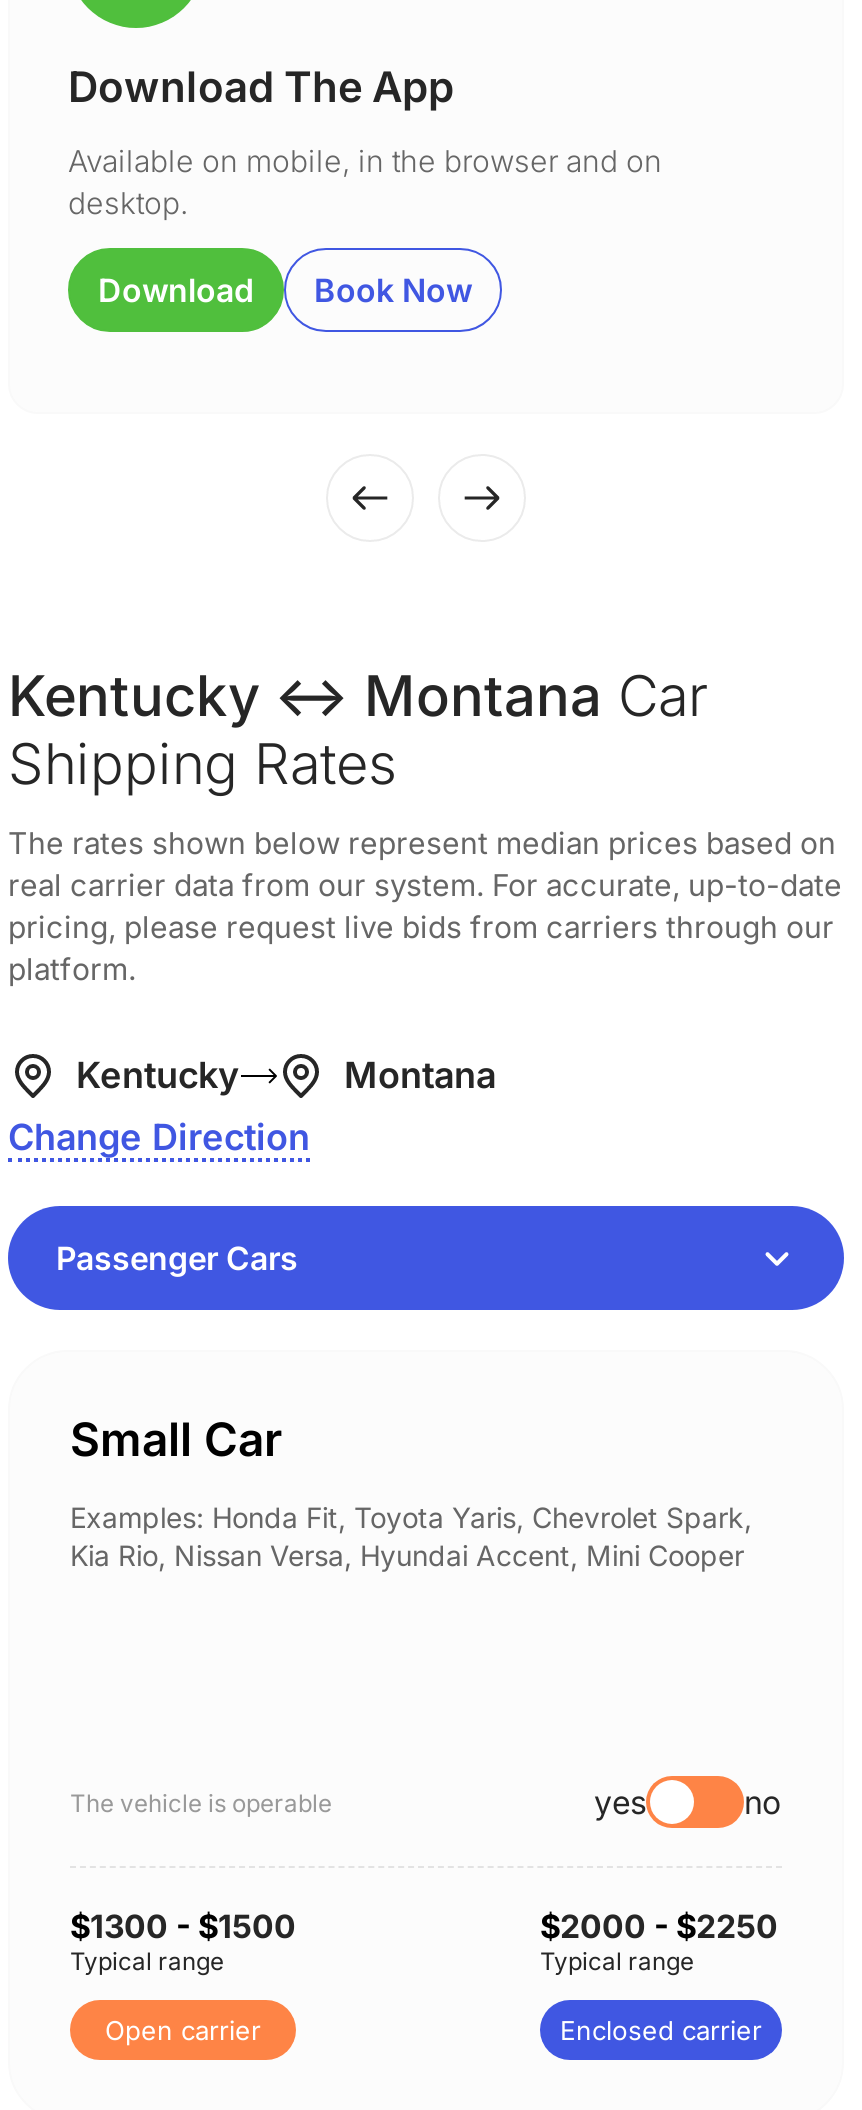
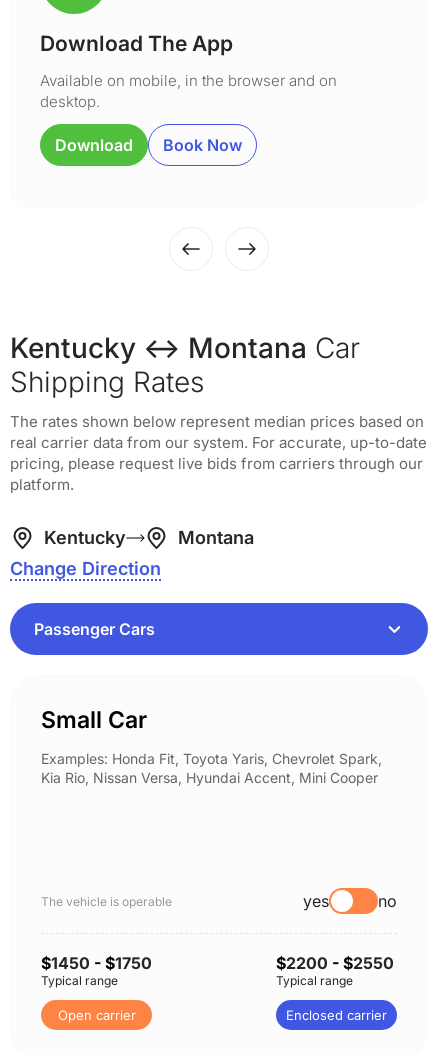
- $1300 - $1500
+ $1450 - $1750

- $2000 - $2250
+ $2200 - $2550
